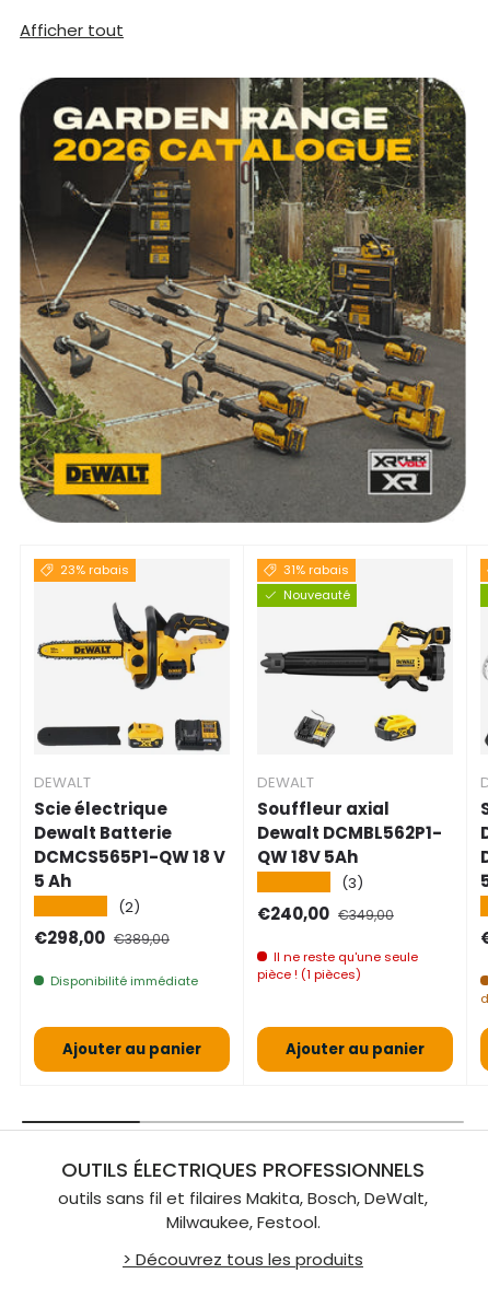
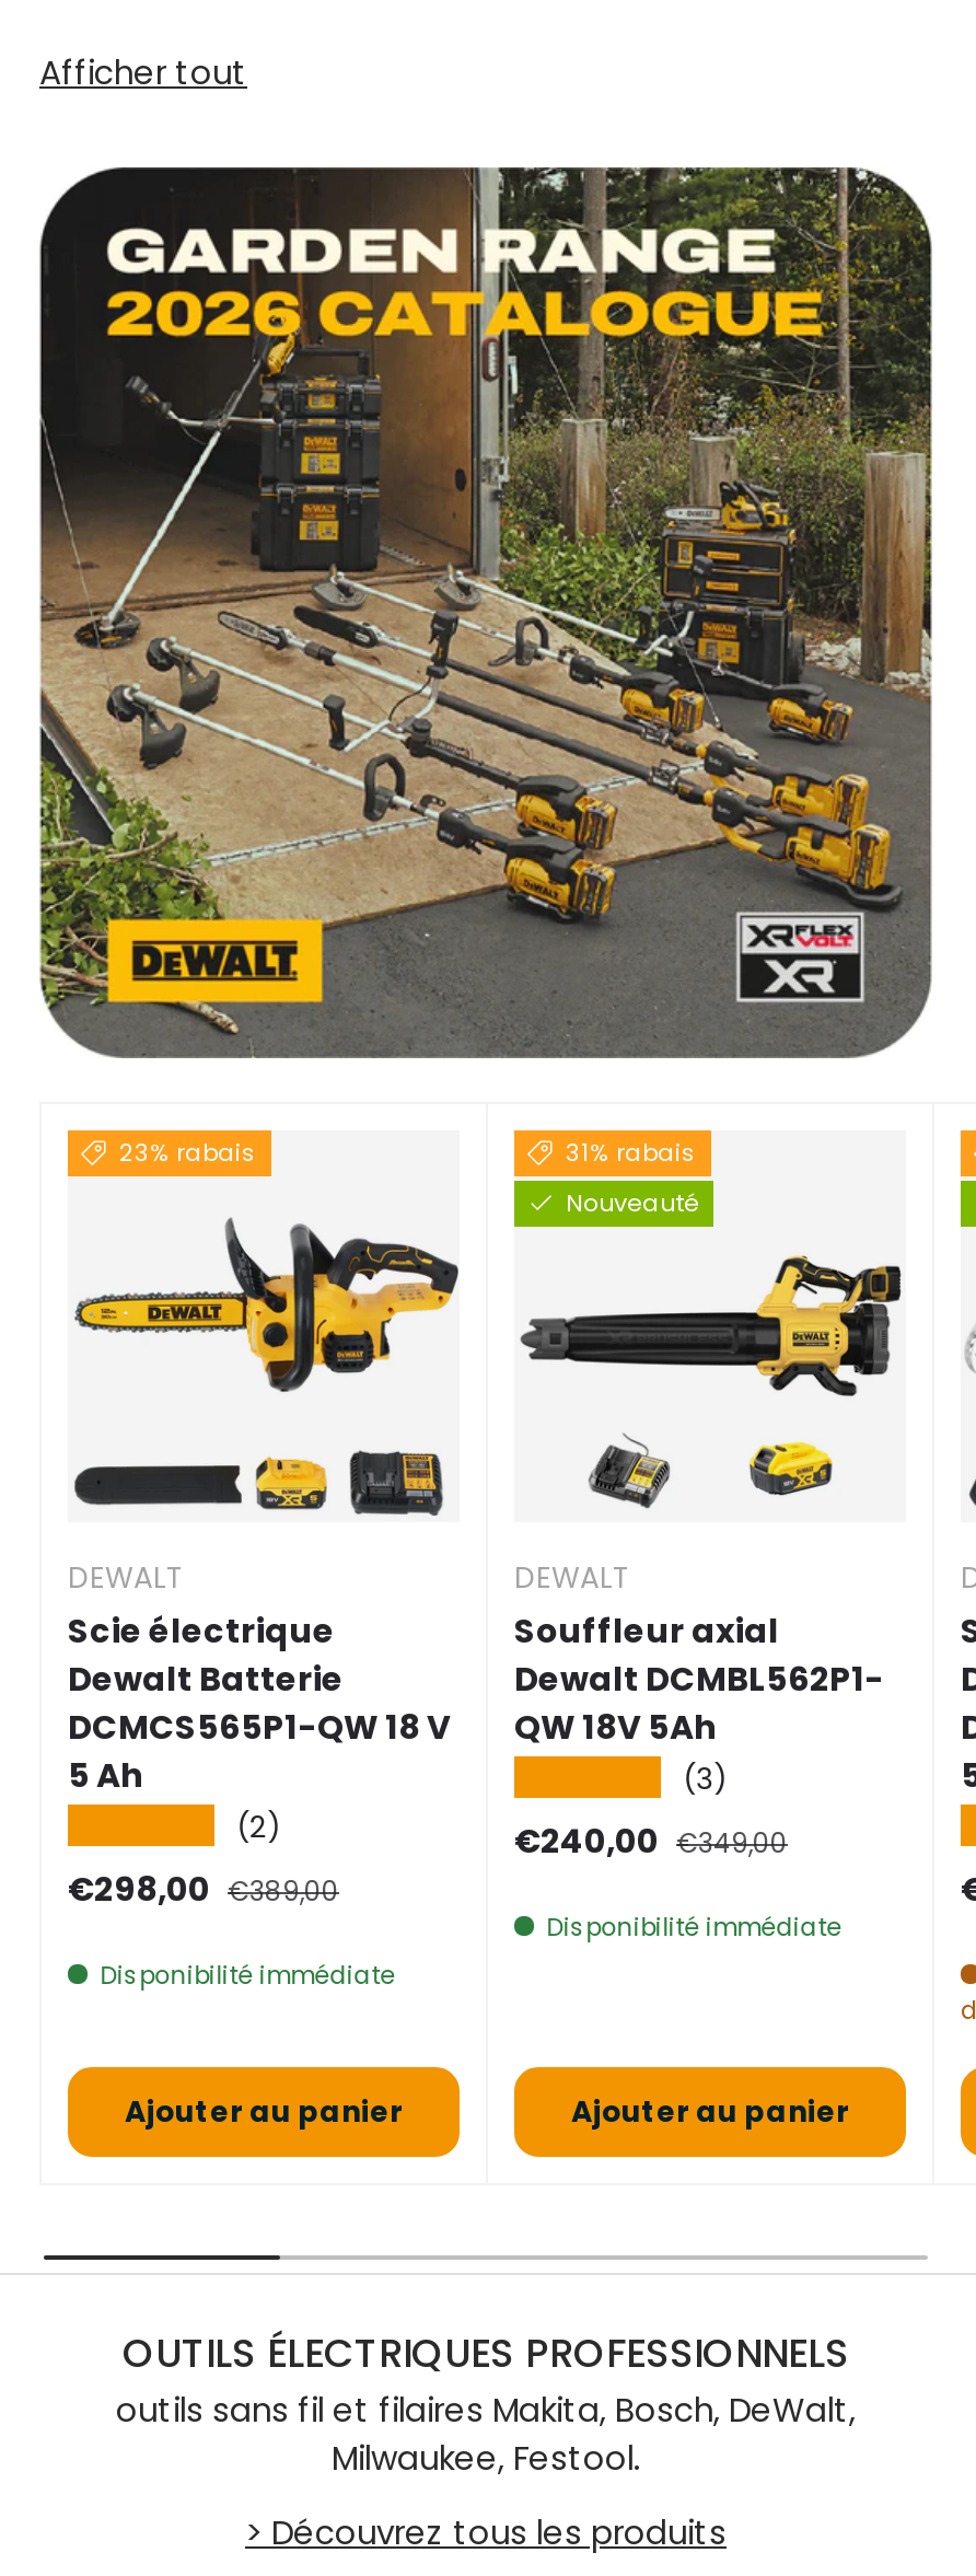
- Il ne reste qu'une seule
- pièce ! (1 pièces)
+ Disponibilité immédiate
